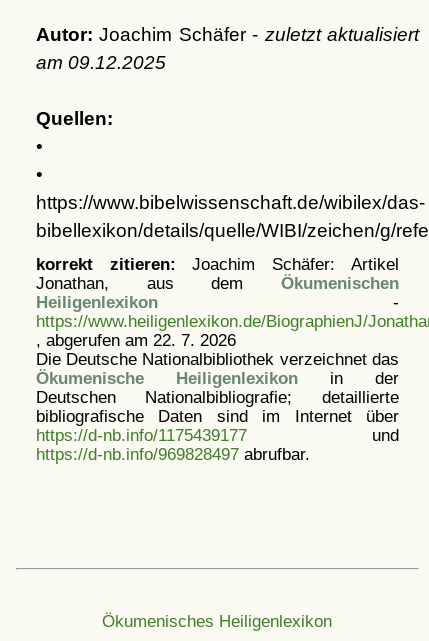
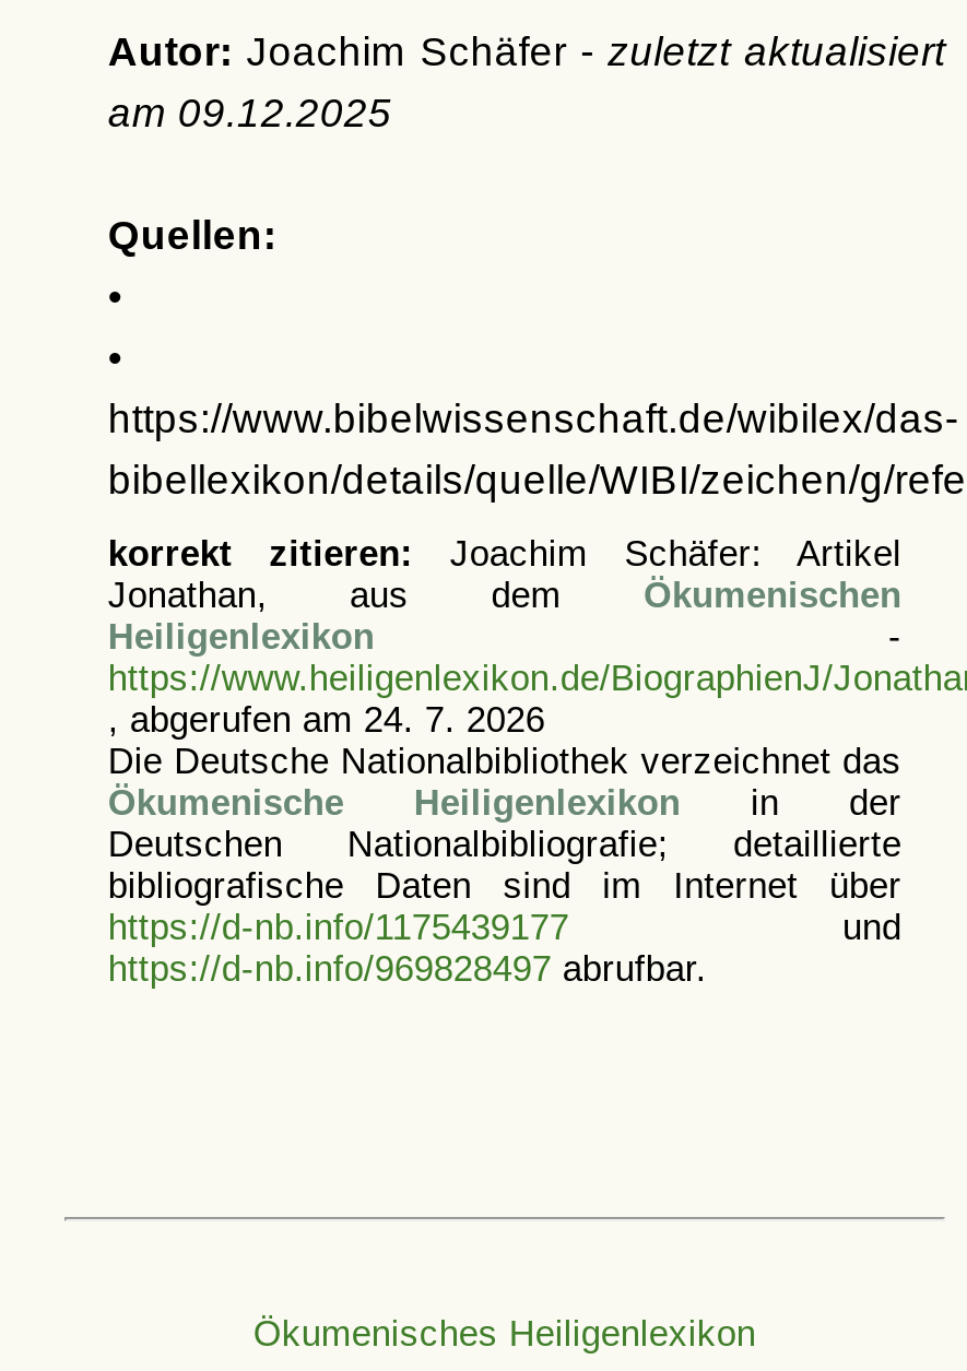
- , abgerufen am 22. 7. 2026
+ , abgerufen am 24. 7. 2026
